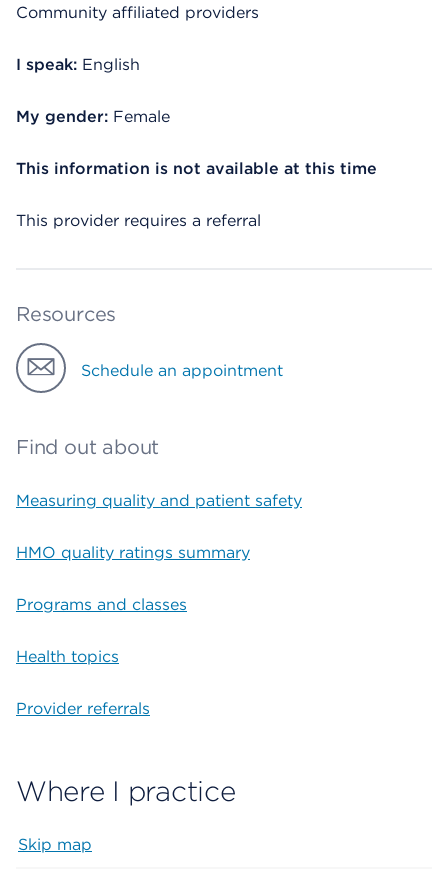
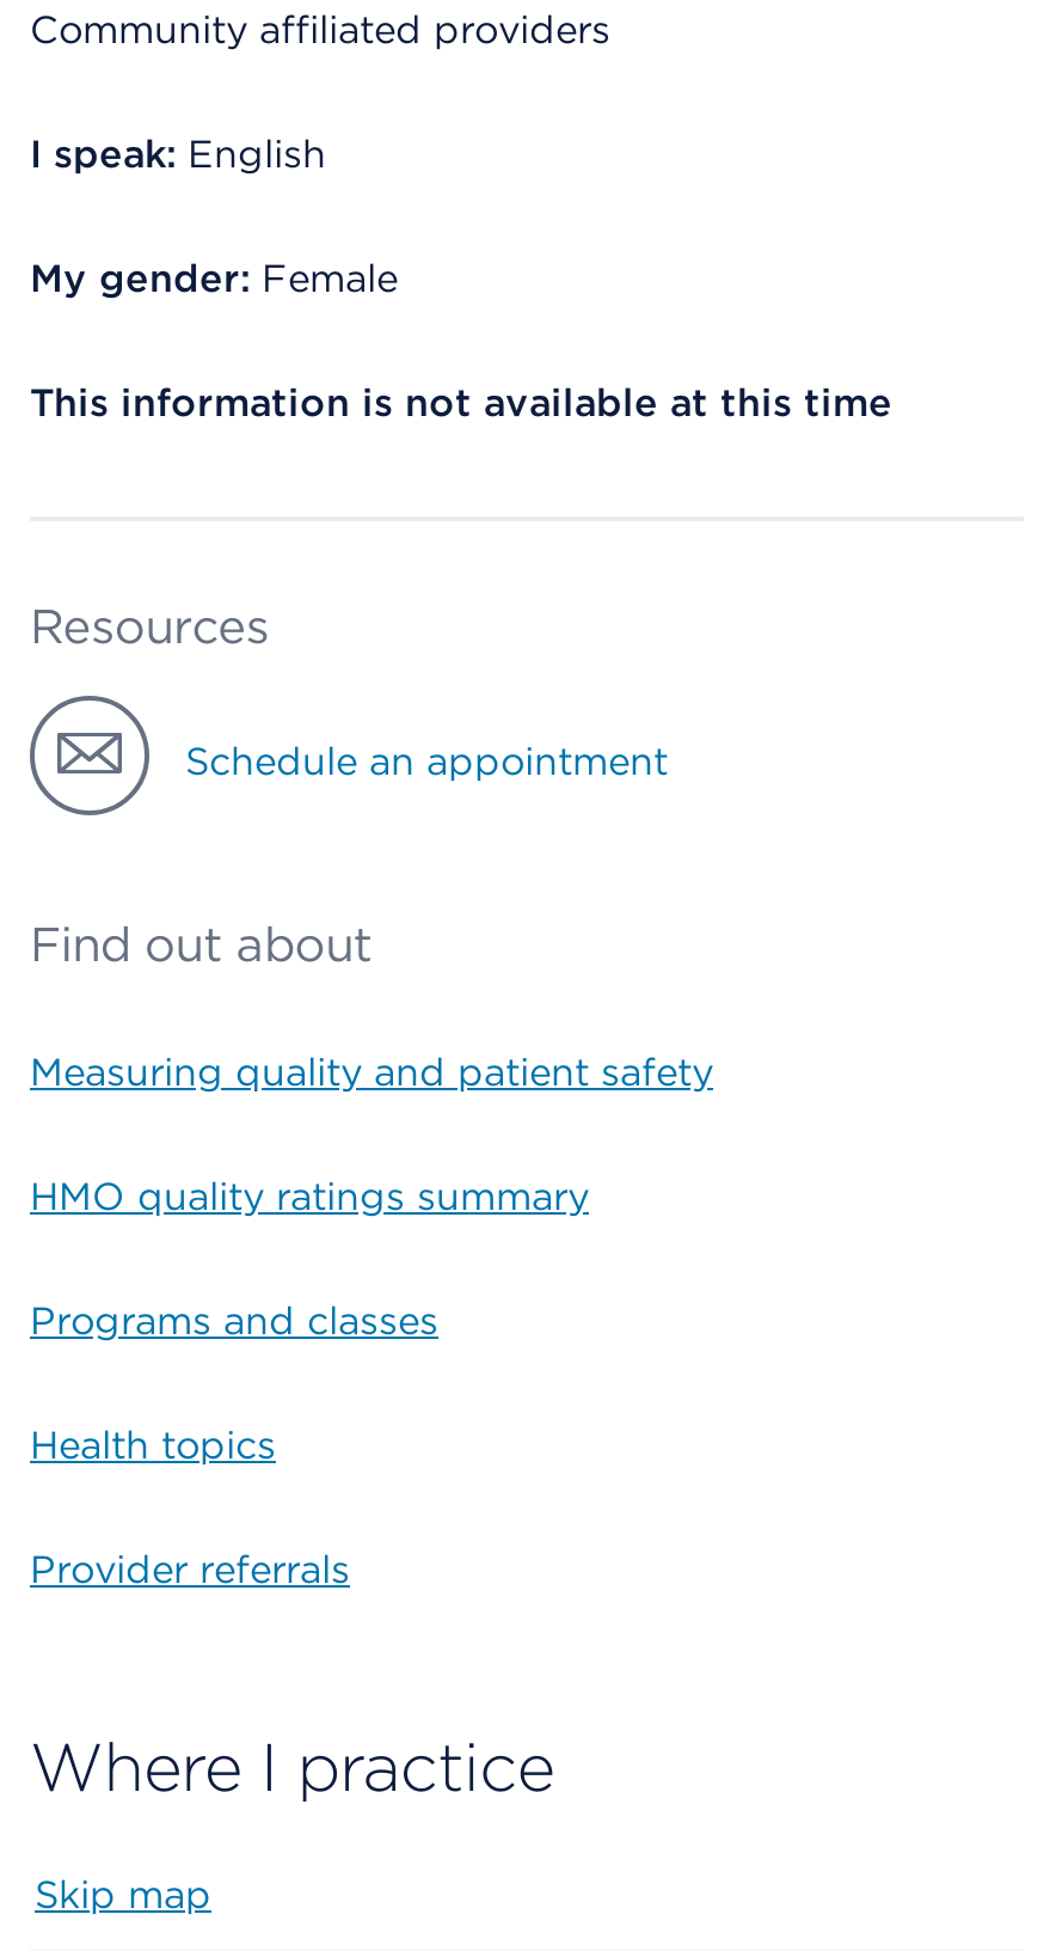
- This provider requires a referral
